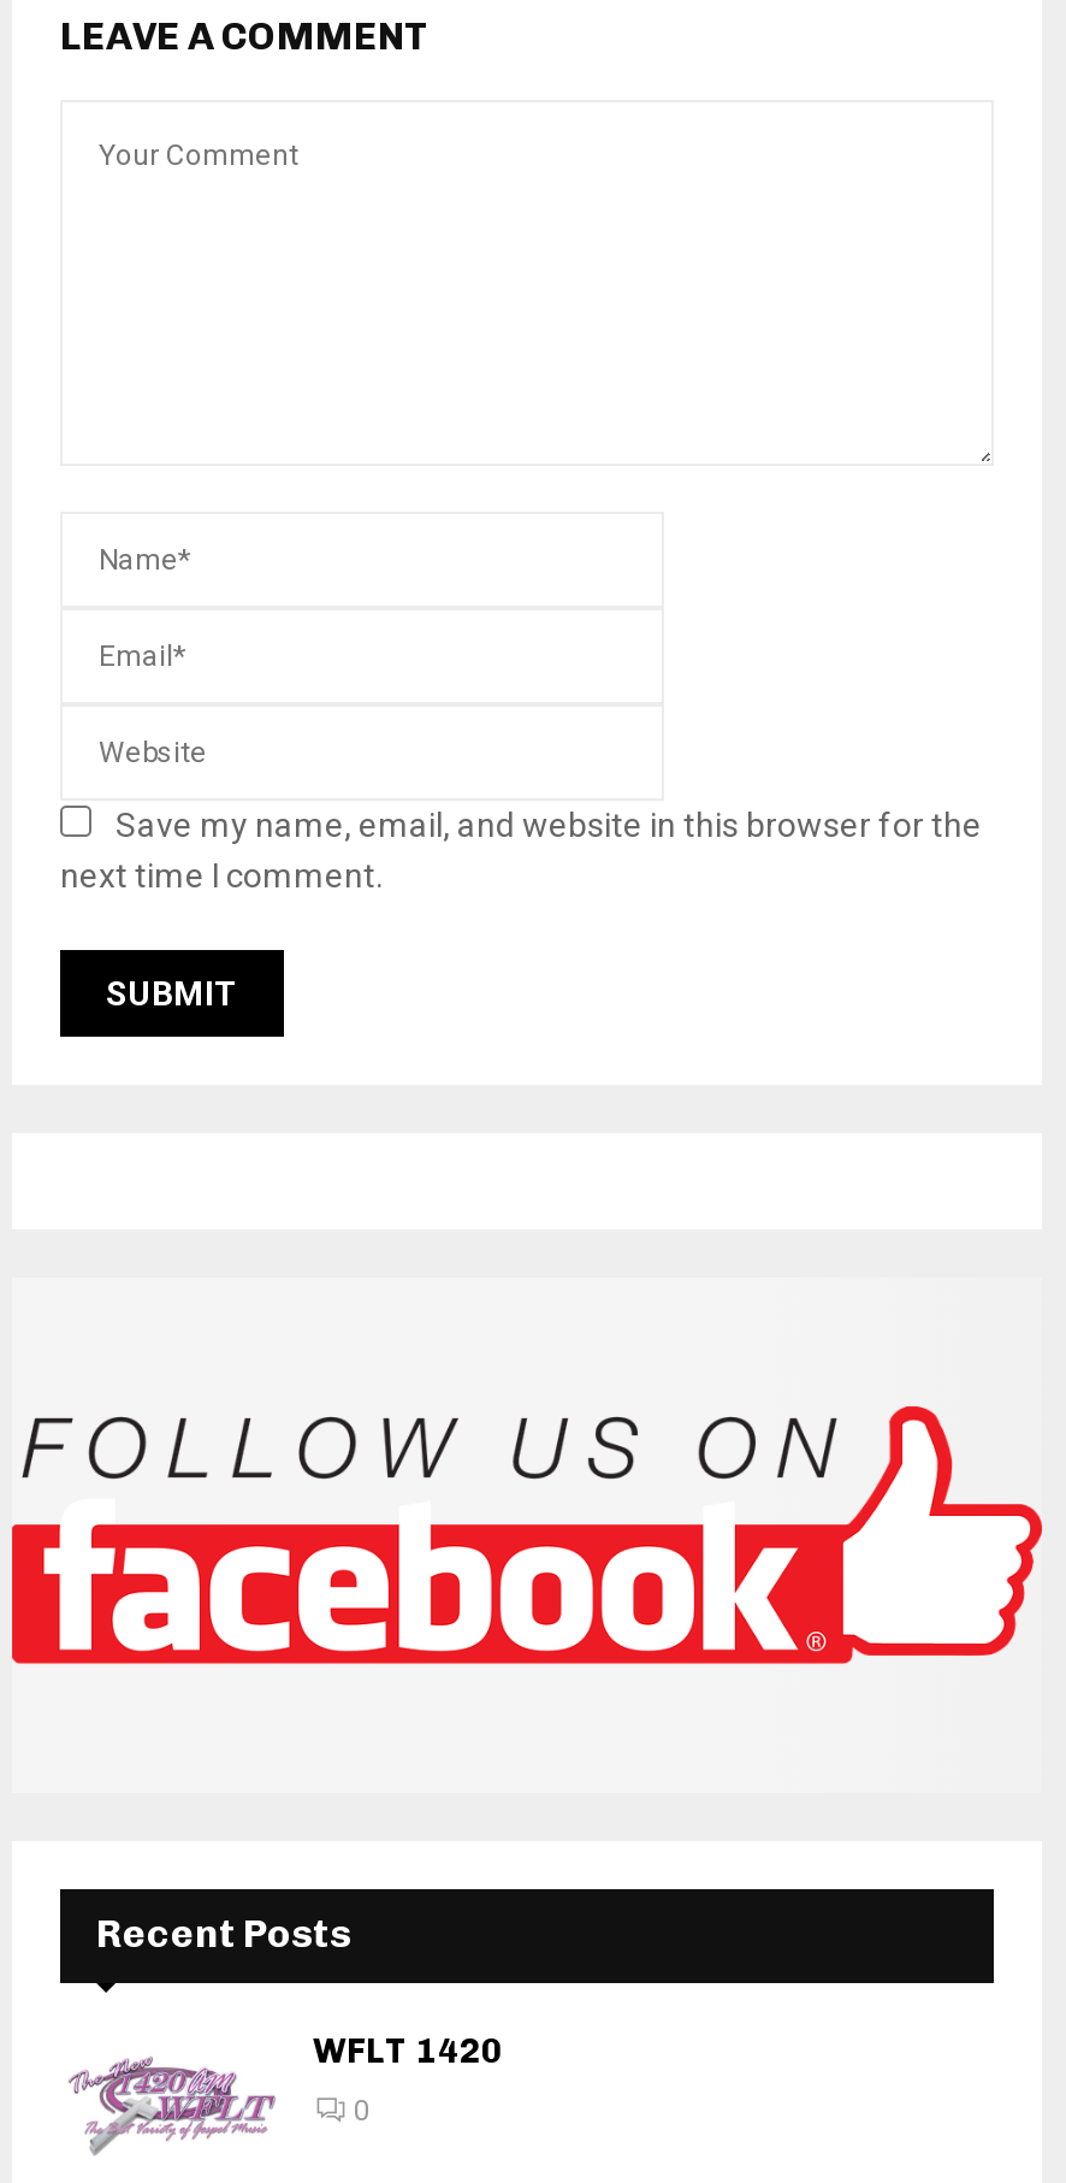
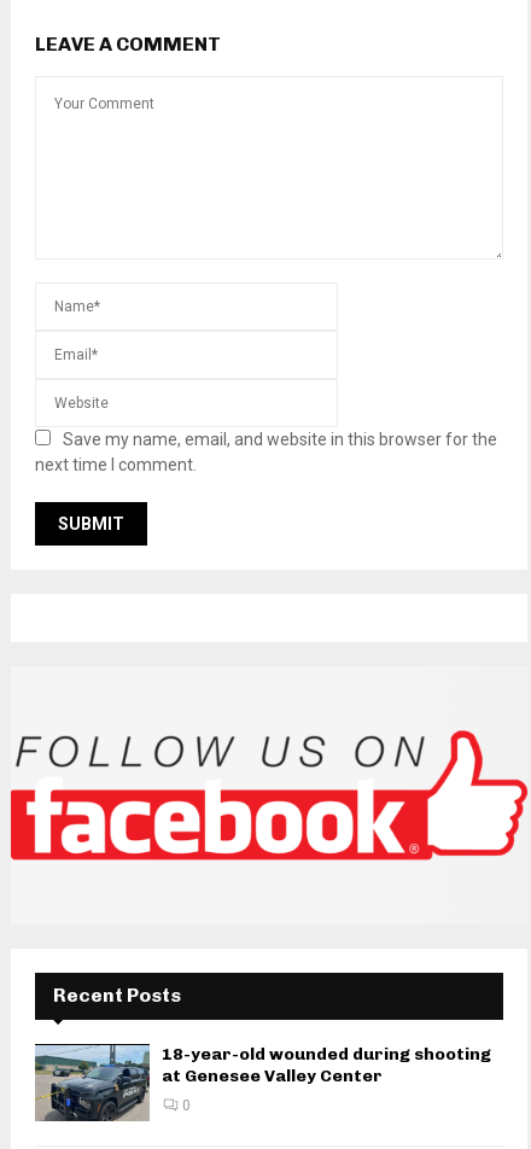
- [image]
- WFLT 1420
+ [image]
+ 18-year-old wounded during shooting
+ at Genesee Valley Center
